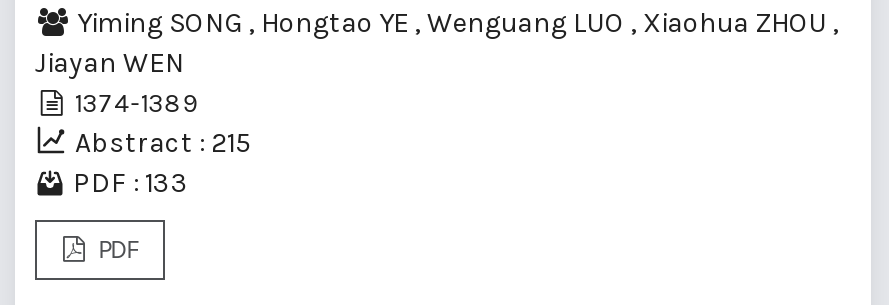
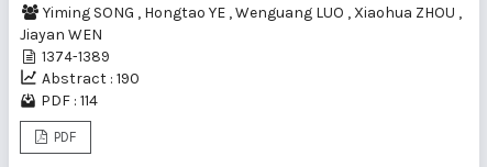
- Abstract : 215
+ Abstract : 190

- PDF : 133
+ PDF : 114
